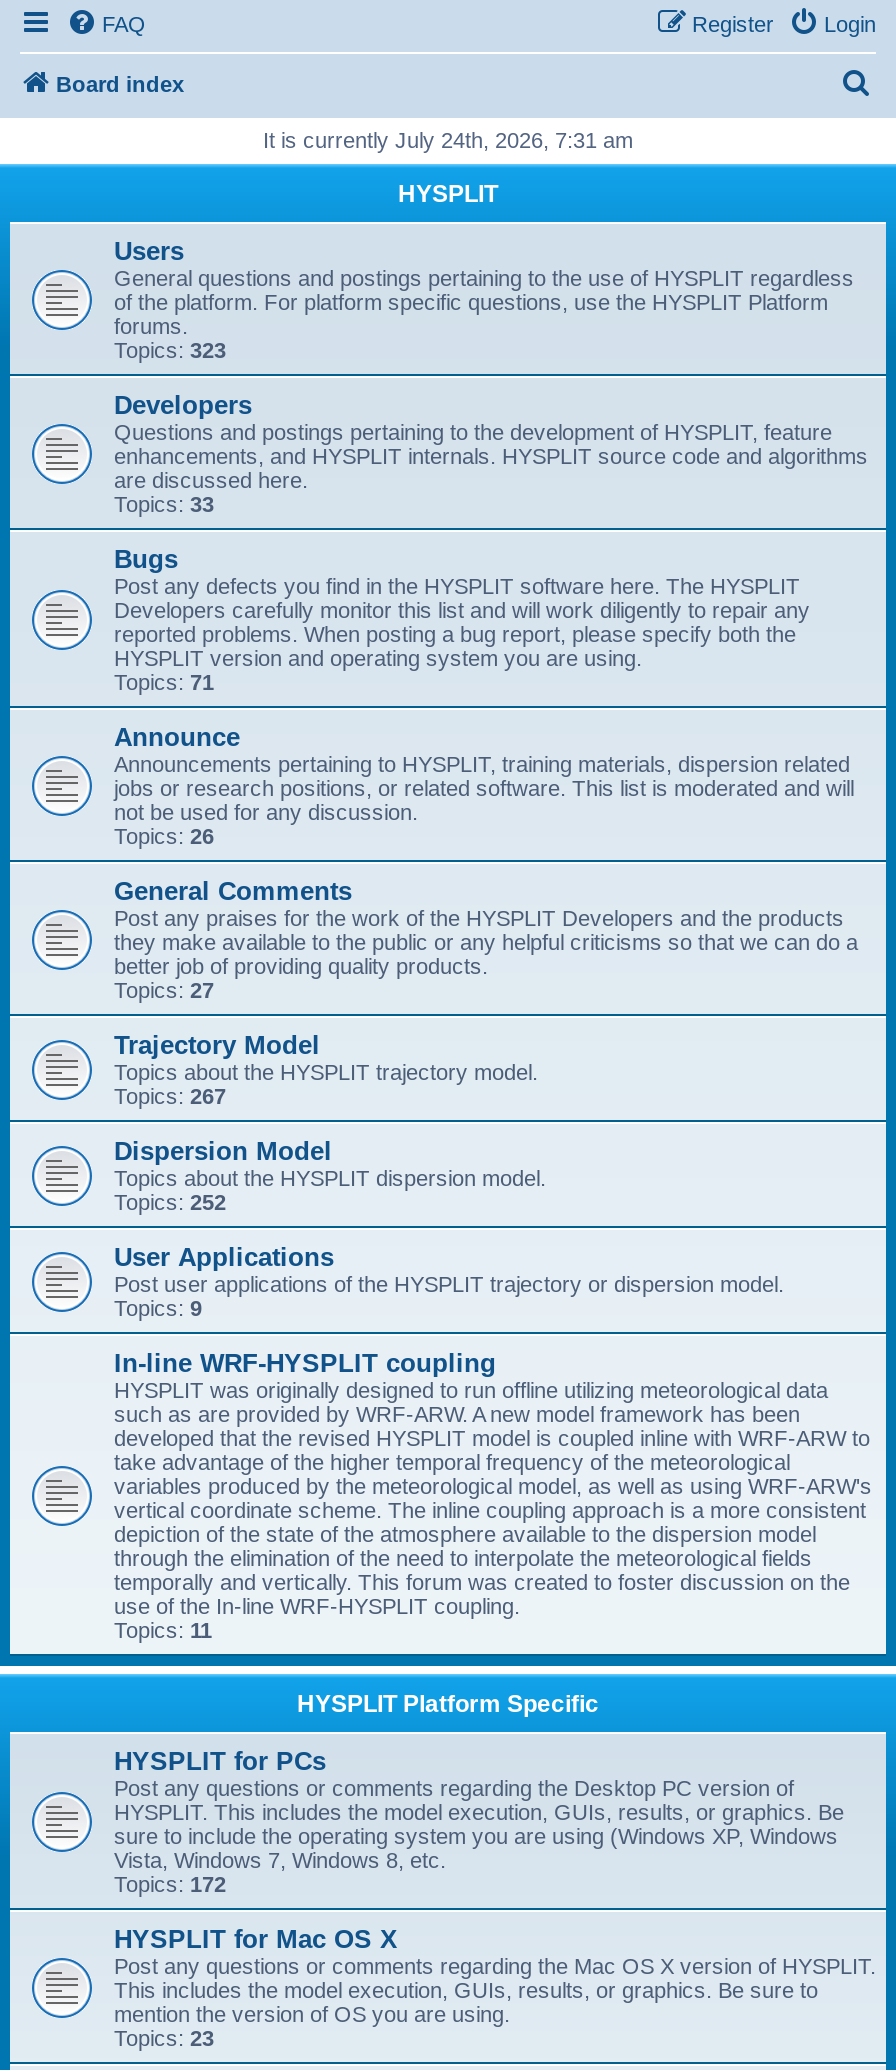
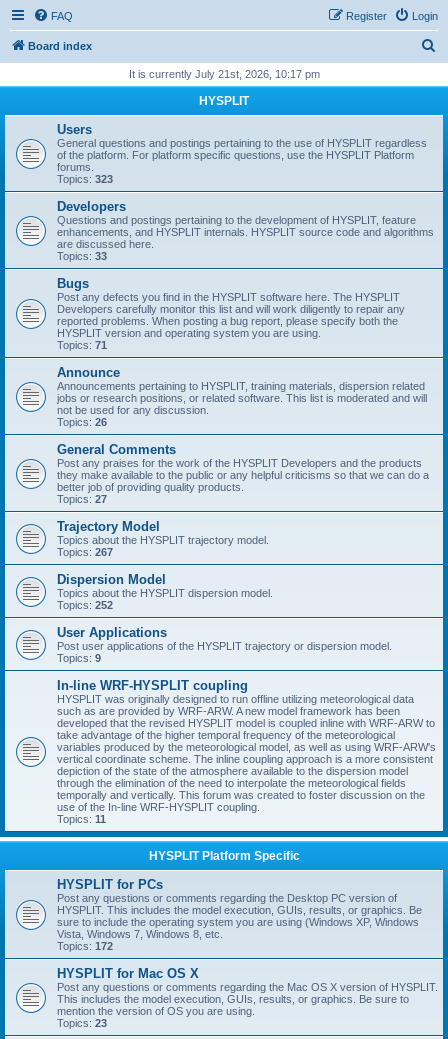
- It is currently July 24th, 2026, 7:31 am
+ It is currently July 21st, 2026, 10:17 pm
